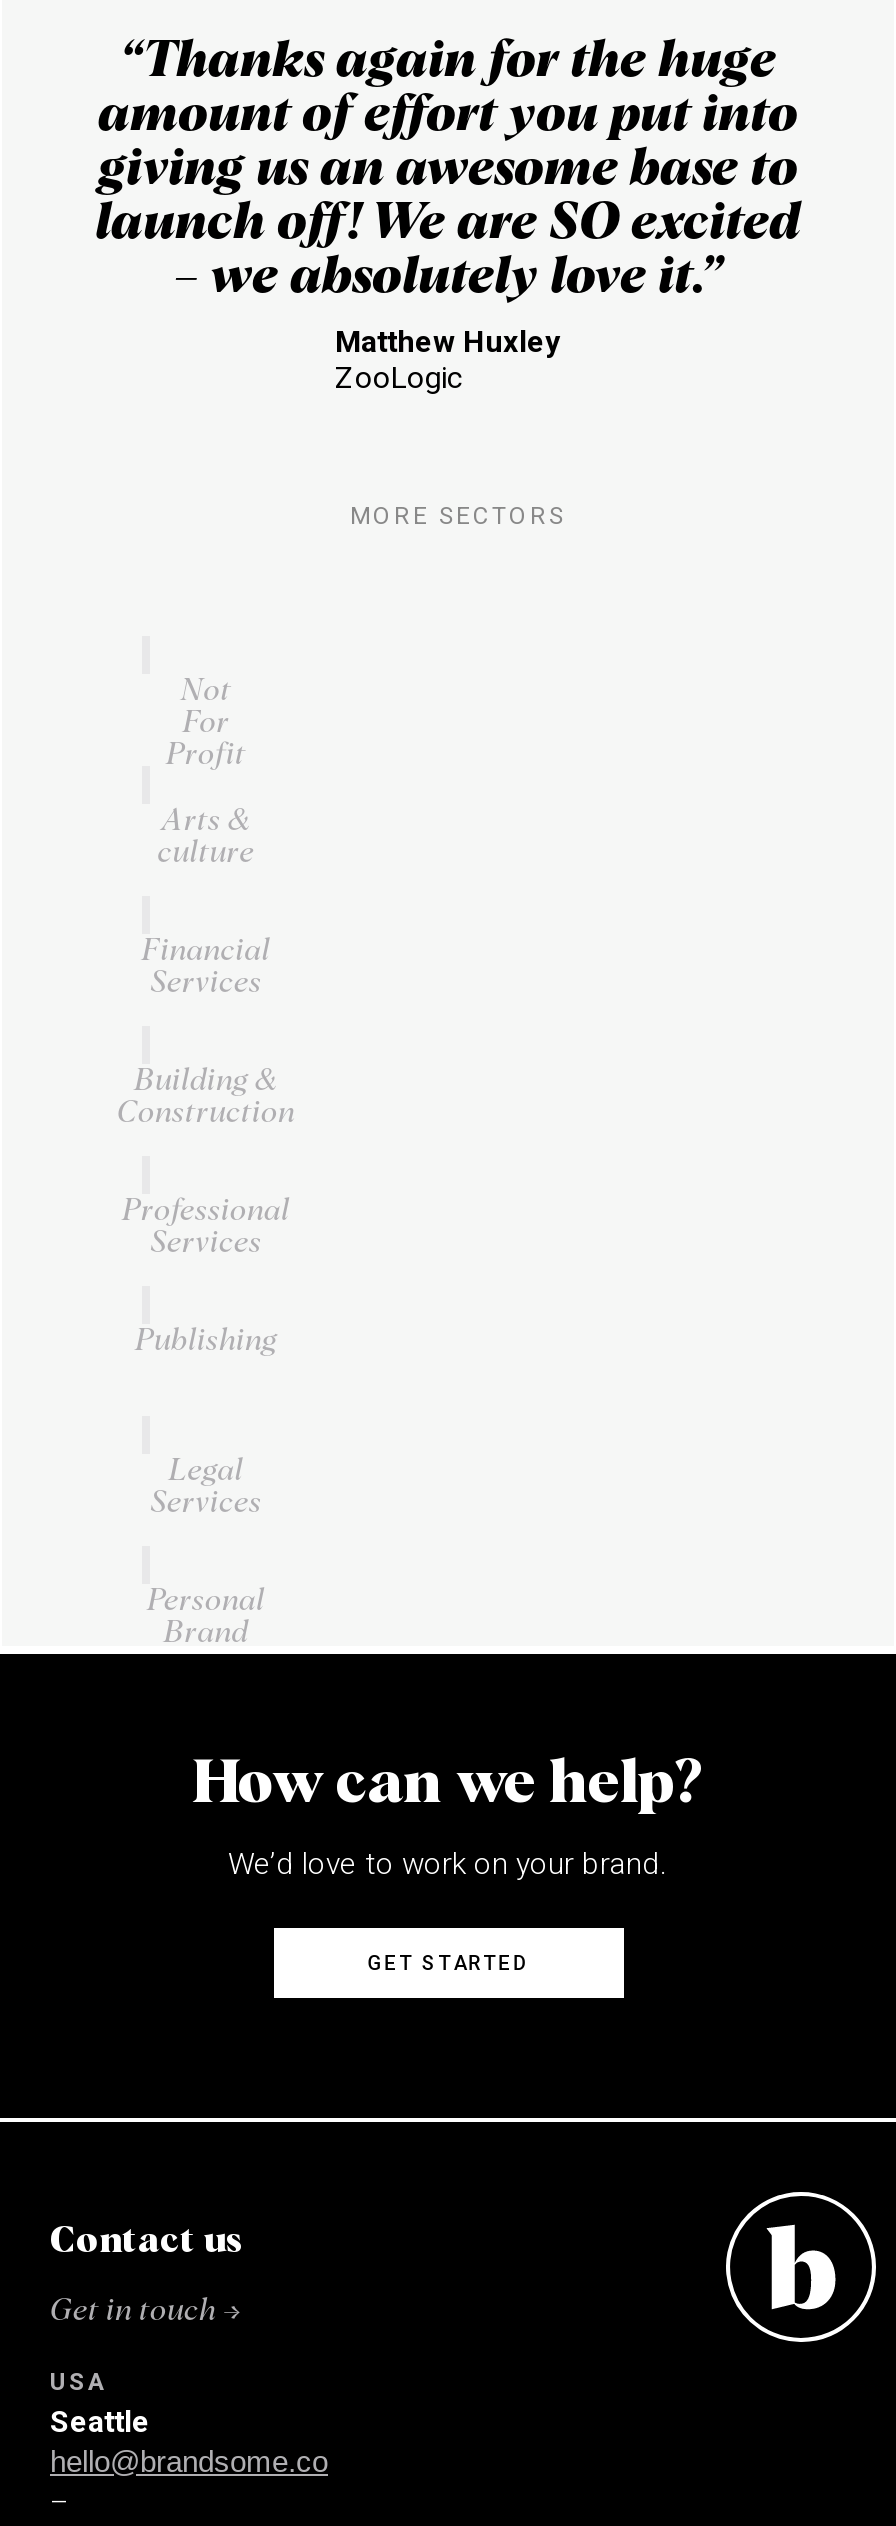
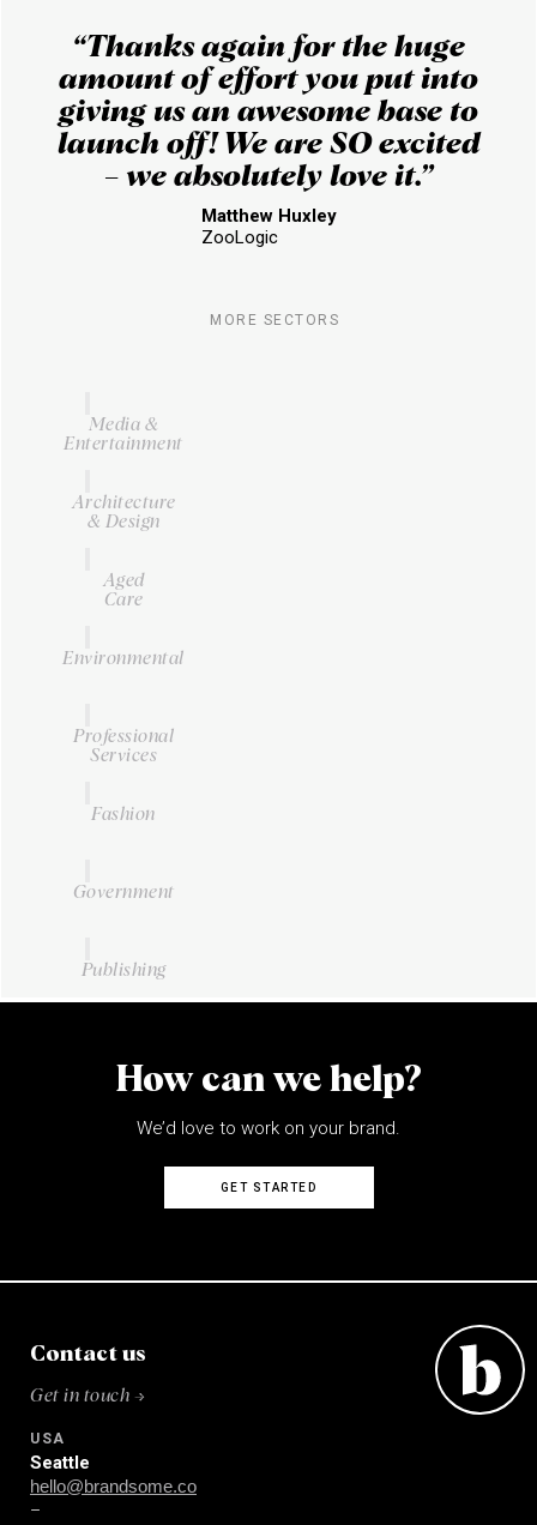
- Not
- For
- Profit
+ Media &
+ Entertainment

- Arts &
- culture
+ Architecture
+ & Design

- Financial
- Services
+ Aged
+ Care

- Building &
- Construction
+ Environmental

+ Government

+ Fashion

moved down: Publishing

- Legal
- Services
- Personal
- Brand
